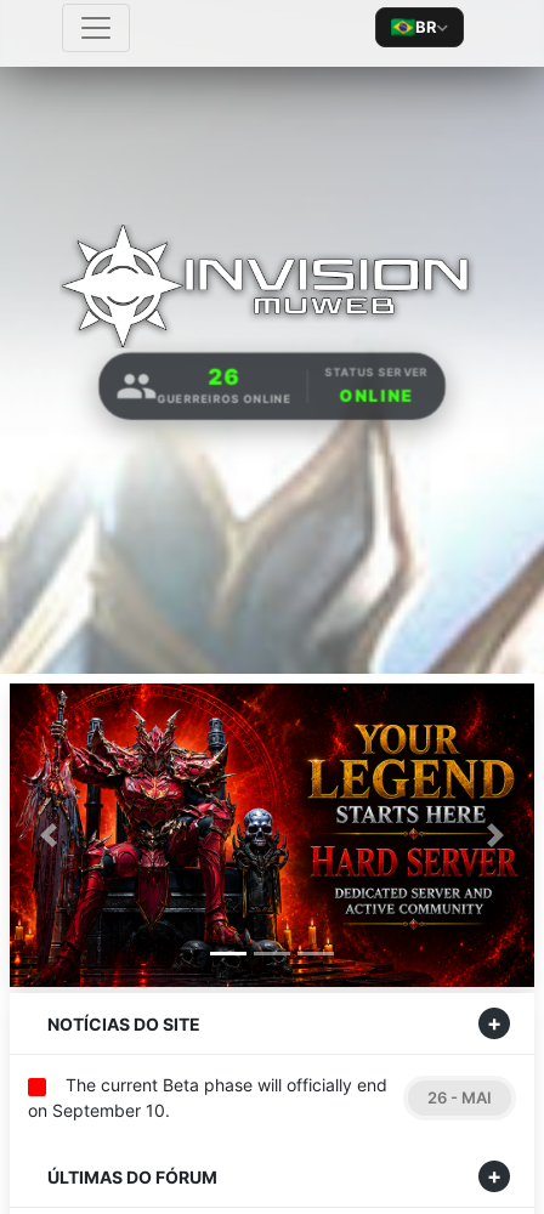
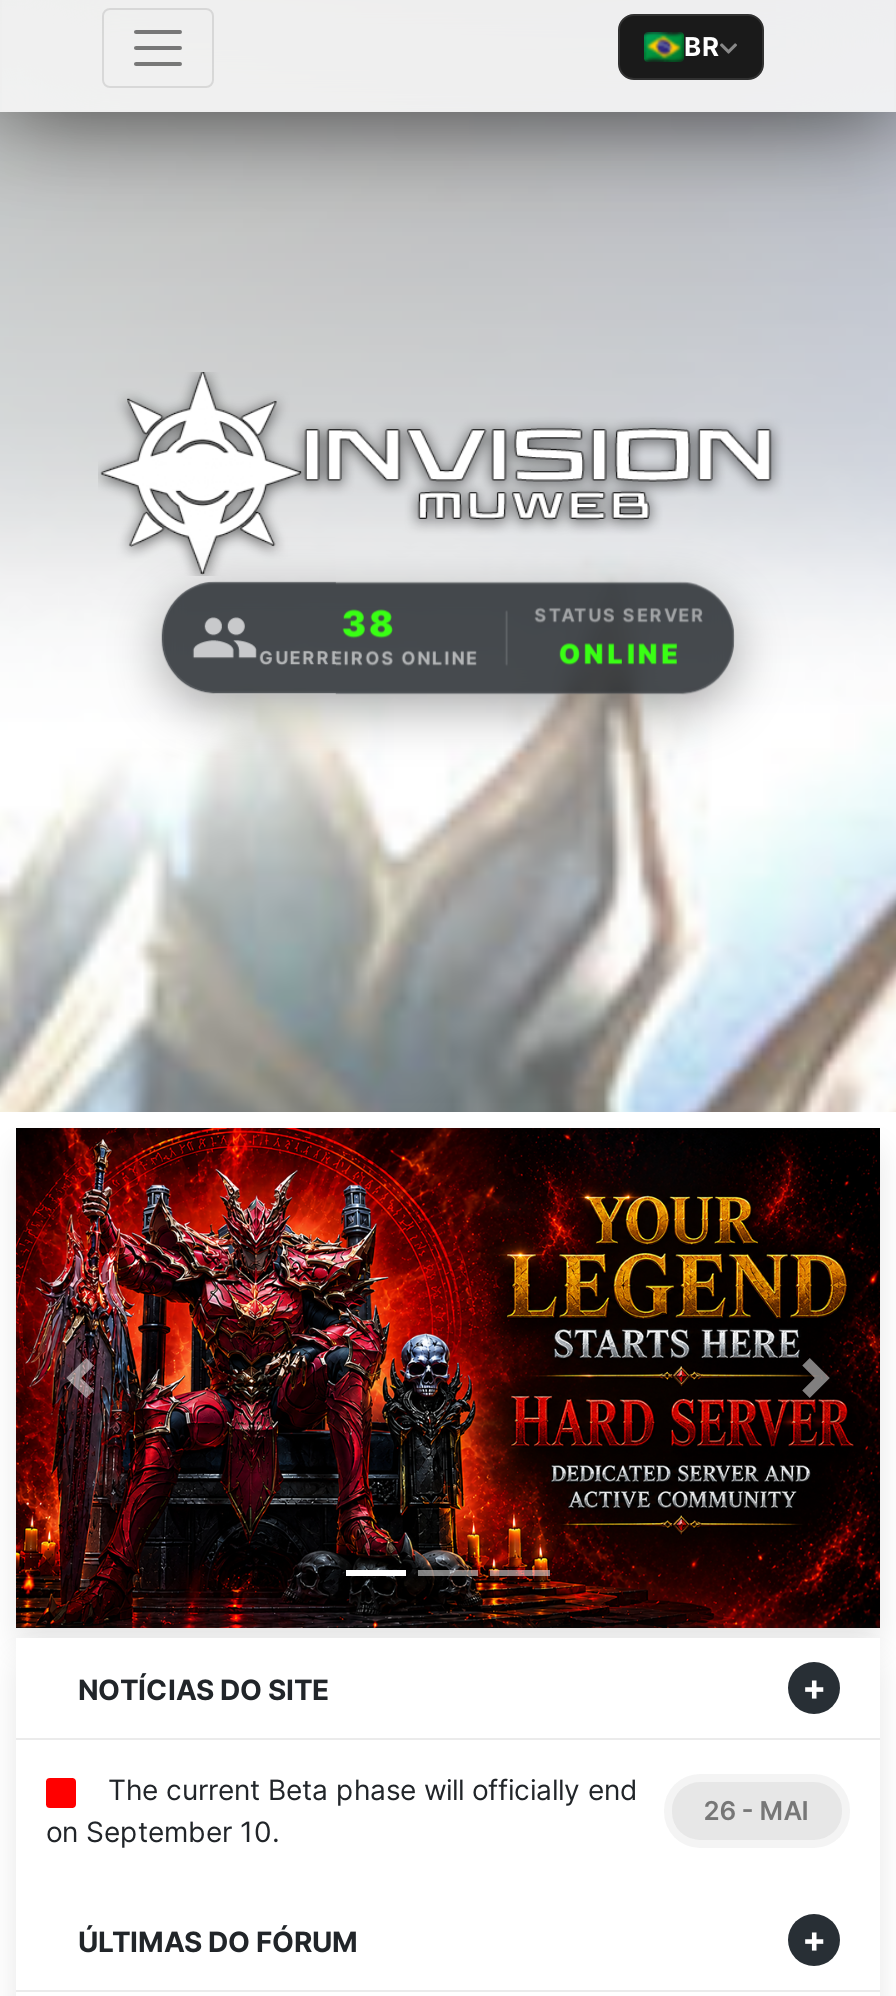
- 26
+ 38
